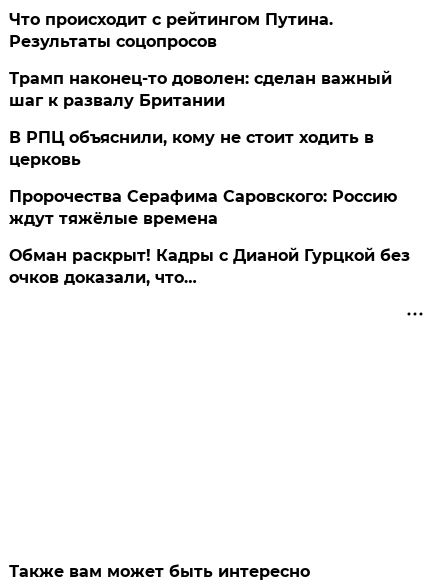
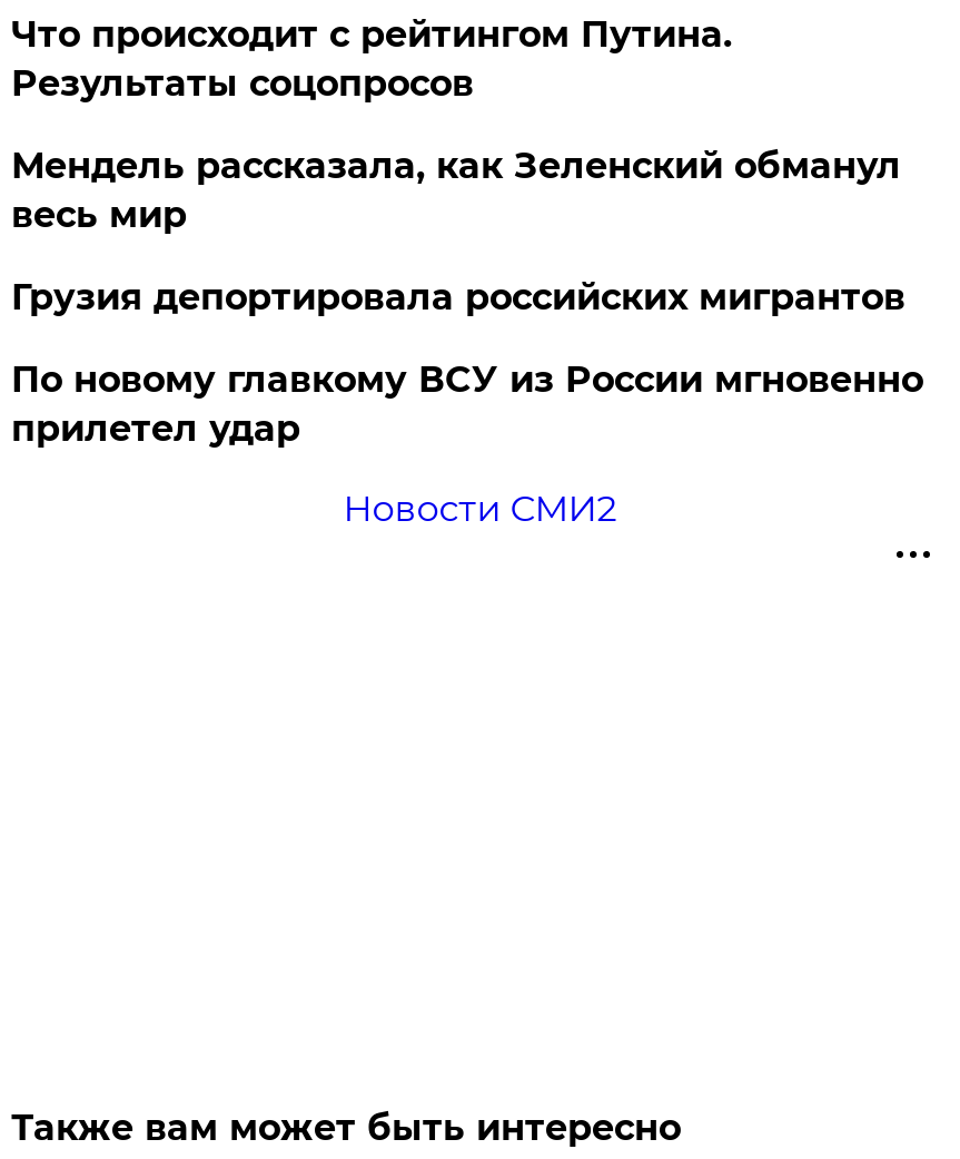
- Трамп наконец-то доволен: сделан важный
- шаг к развалу Британии
+ Мендель рассказала, как Зеленский обманул
+ весь мир

- В РПЦ объяснили, кому не стоит ходить в
- церковь
+ Грузия депортировала российских мигрантов

- Пророчества Серафима Саровского: Россию
- ждут тяжёлые времена
+ По новому главкому ВСУ из России мгновенно
+ прилетел удар

- Обман раскрыт! Кадры с Дианой Гурцкой без
- очков доказали, что…
+ Новости СМИ2
